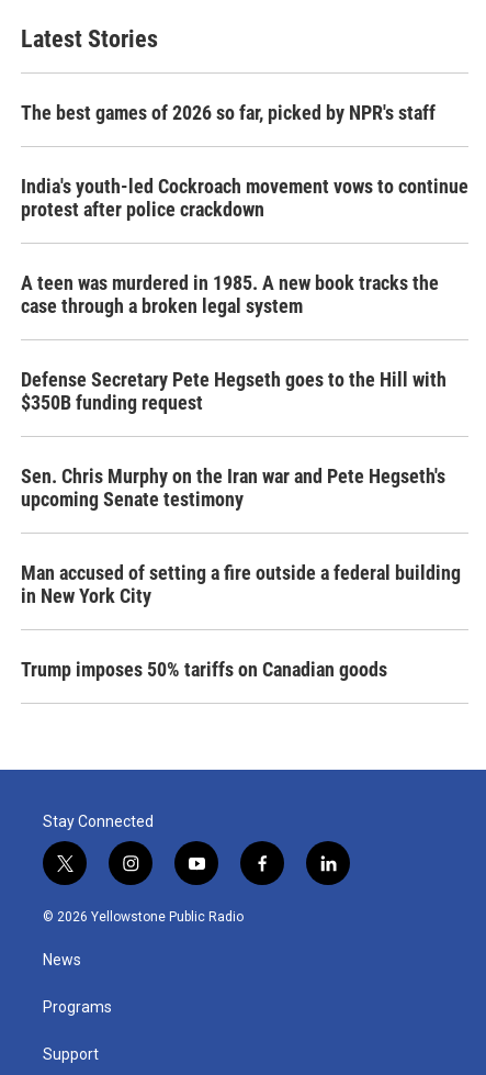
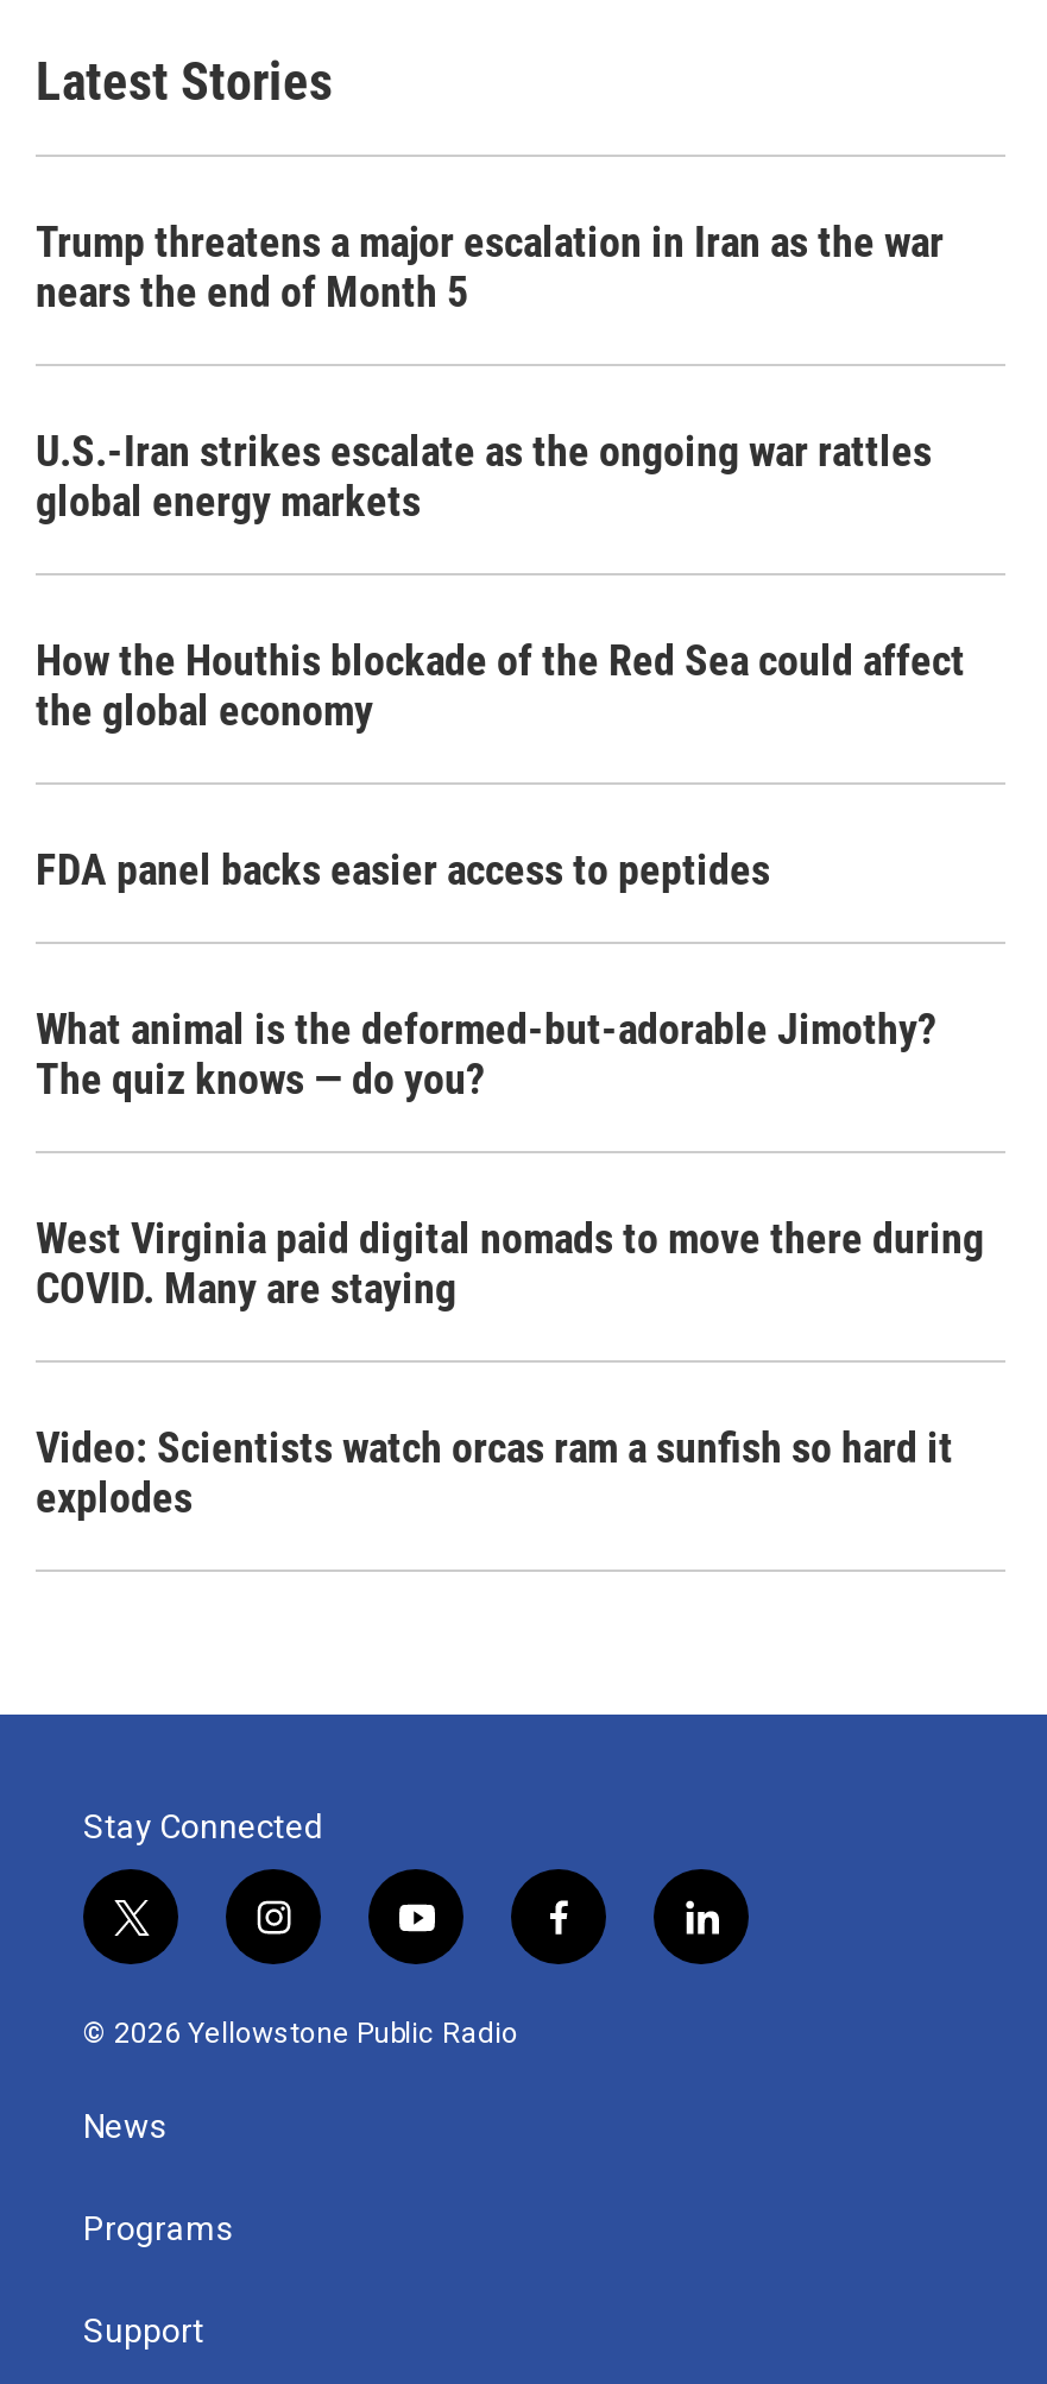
- The best games of 2026 so far, picked by NPR's staff
+ Trump threatens a major escalation in Iran as the war
+ nears the end of Month 5

- India's youth-led Cockroach movement vows to continue
- protest after police crackdown
+ U.S.-Iran strikes escalate as the ongoing war rattles
+ global energy markets

- A teen was murdered in 1985. A new book tracks the
- case through a broken legal system
+ How the Houthis blockade of the Red Sea could affect
+ the global economy

- Defense Secretary Pete Hegseth goes to the Hill with
- $350B funding request
+ FDA panel backs easier access to peptides

- Sen. Chris Murphy on the Iran war and Pete Hegseth's
- upcoming Senate testimony
+ What animal is the deformed-but-adorable Jimothy?
+ The quiz knows — do you?

- Man accused of setting a fire outside a federal building
- in New York City
+ West Virginia paid digital nomads to move there during
+ COVID. Many are staying

- Trump imposes 50% tariffs on Canadian goods
+ Video: Scientists watch orcas ram a sunfish so hard it
+ explodes
